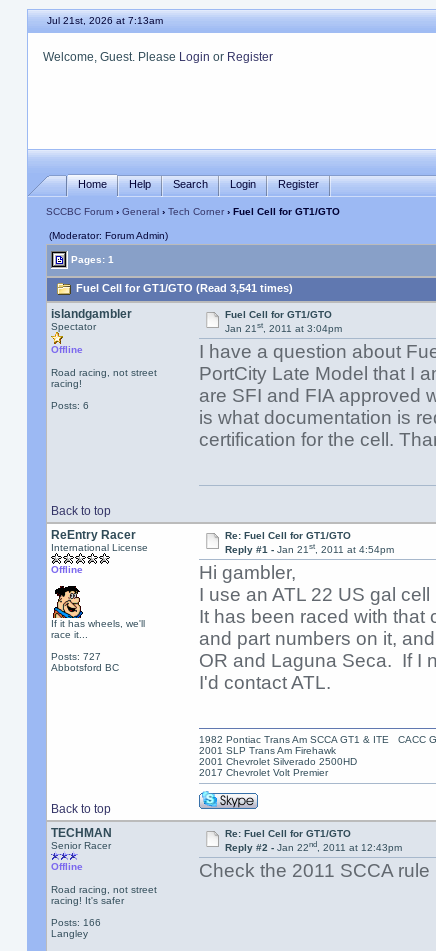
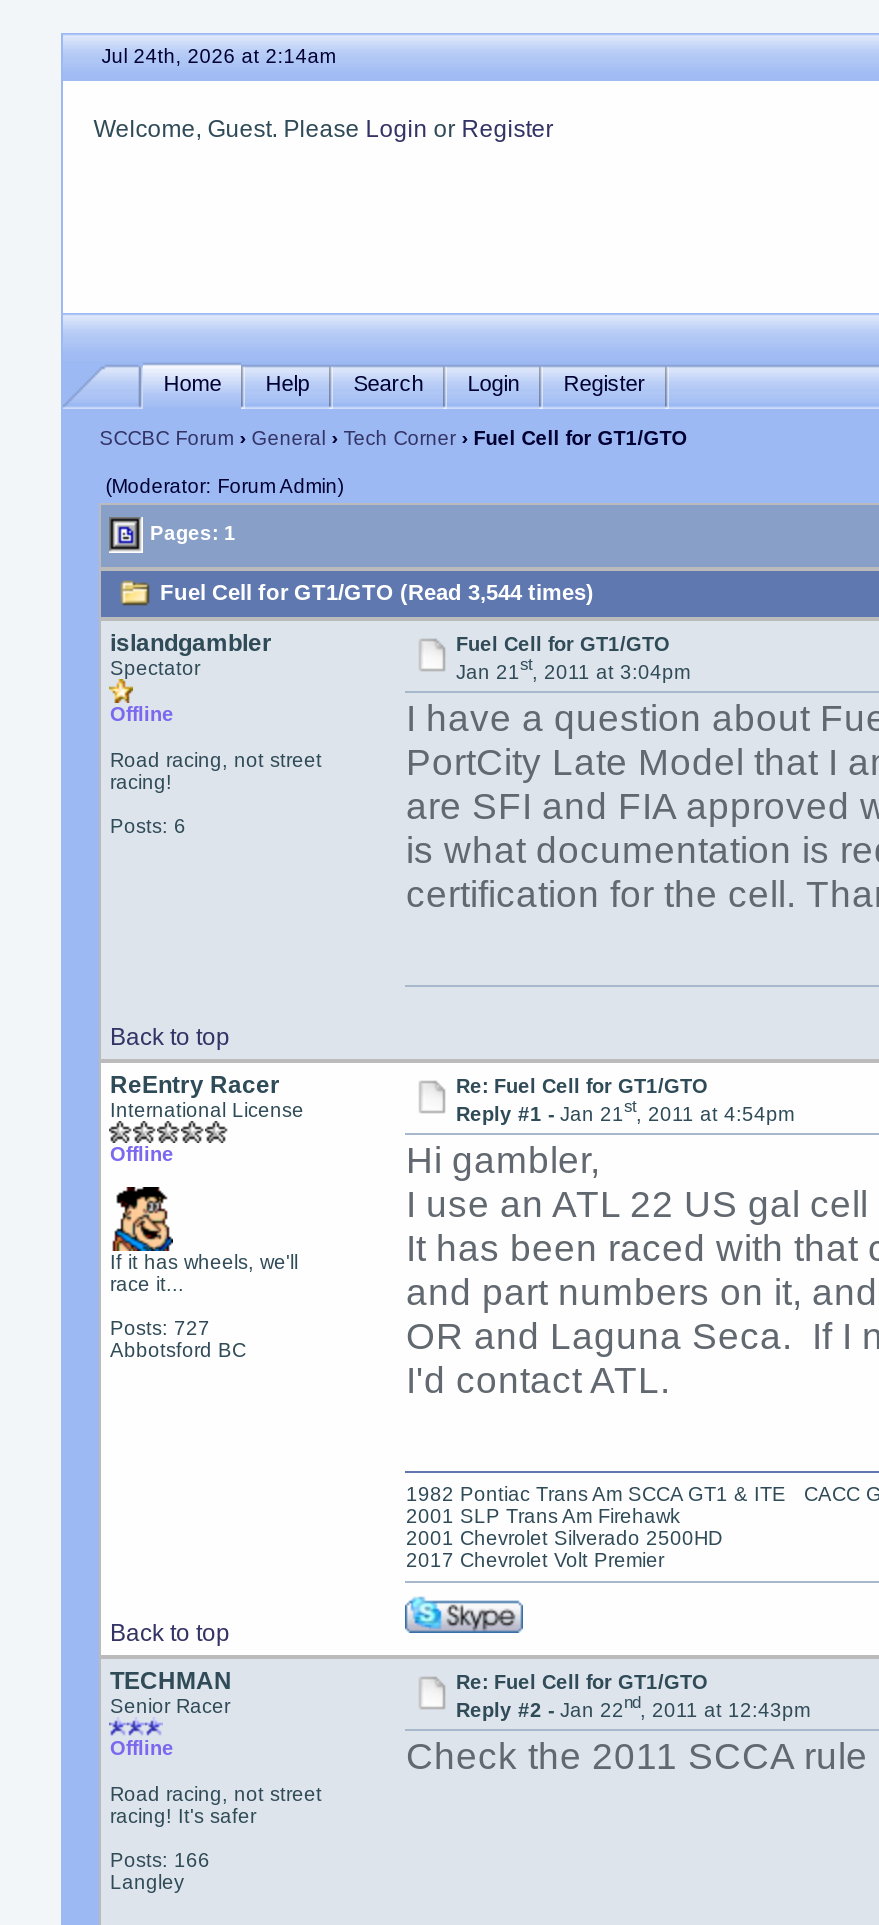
- Jul 21st, 2026 at 7:13am
+ Jul 24th, 2026 at 2:14am

- Fuel Cell for GT1/GTO (Read 3,541 times)
+ Fuel Cell for GT1/GTO (Read 3,544 times)
